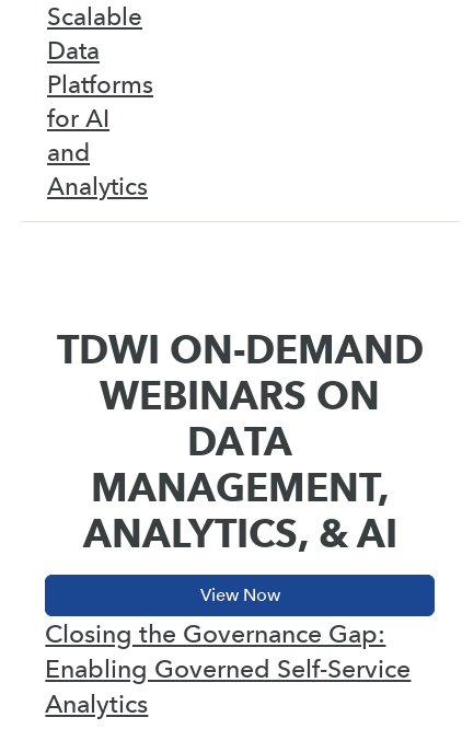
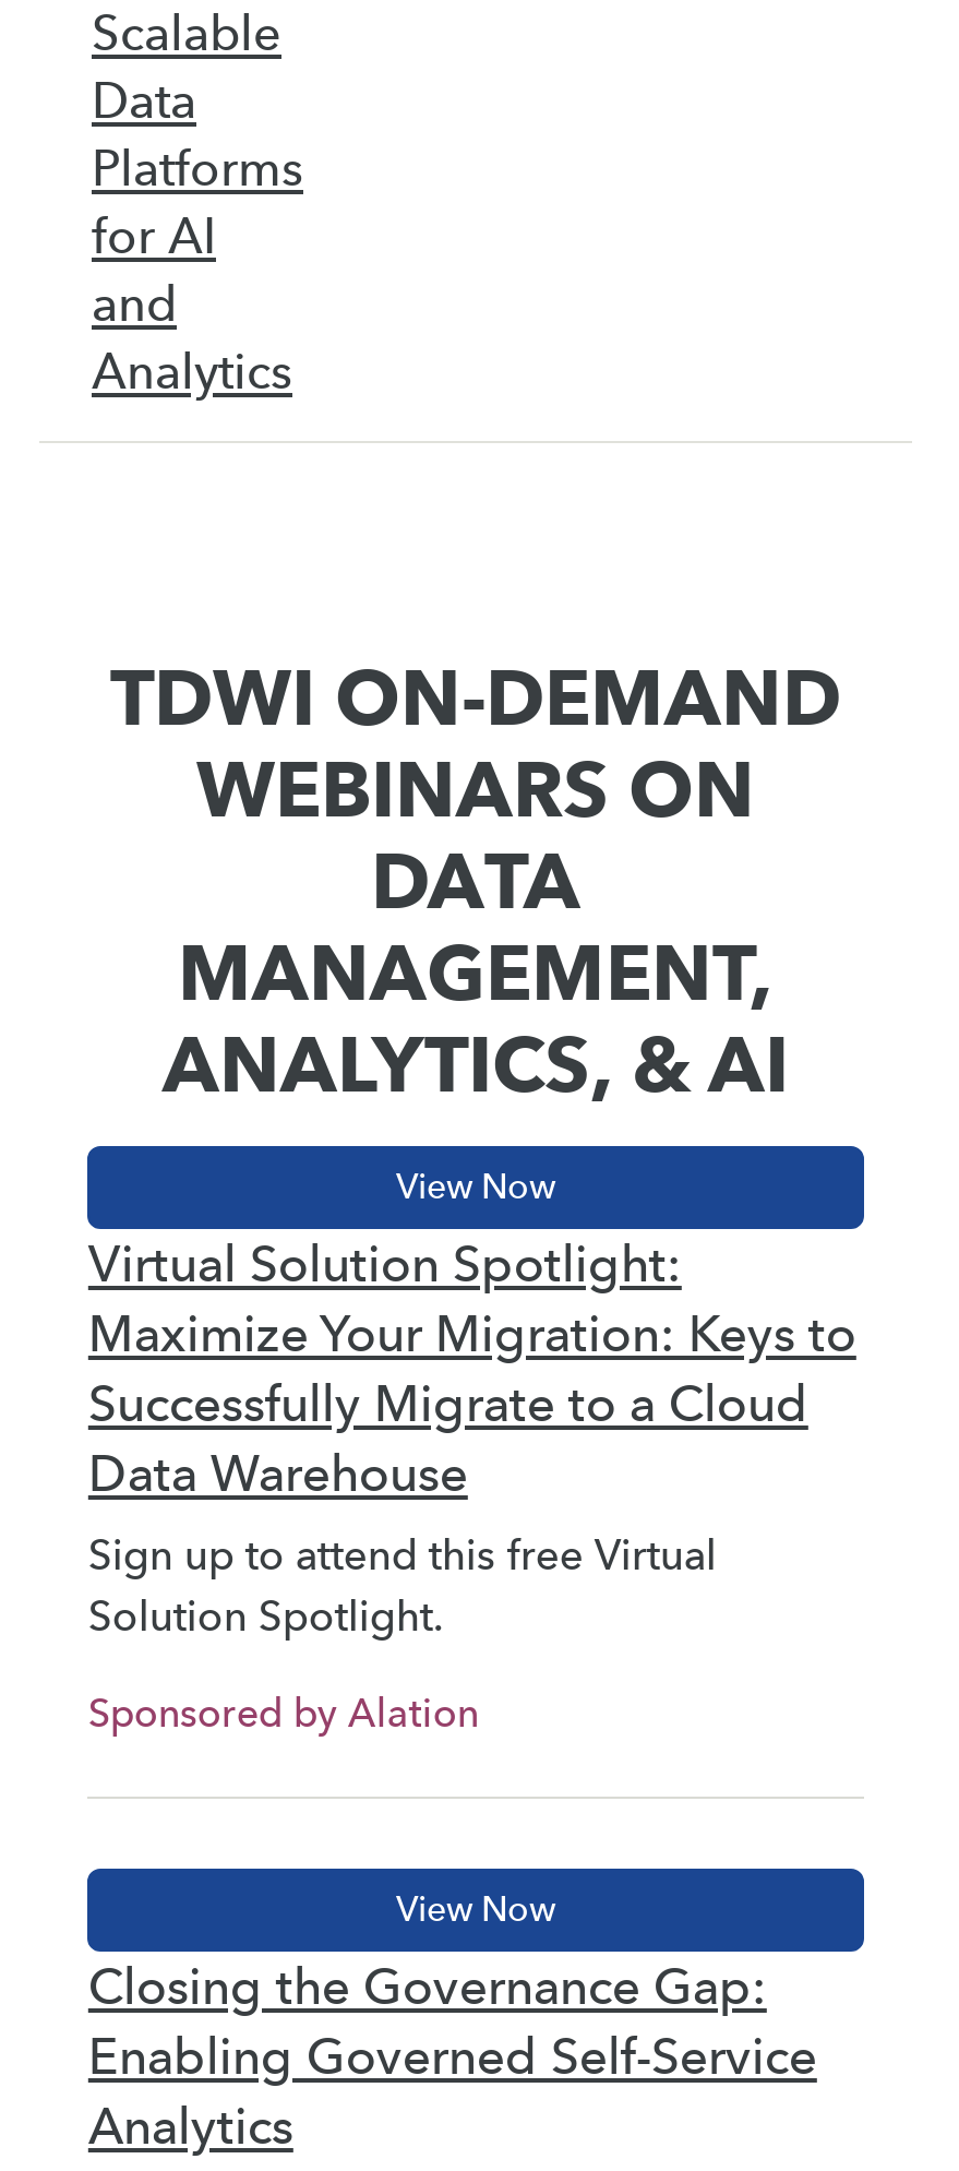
+ Virtual Solution Spotlight:
+ Maximize Your Migration: Keys to
+ Successfully Migrate to a Cloud
+ Data Warehouse
+ Sign up to attend this free Virtual
+ Solution Spotlight.
+ Sponsored by Alation
